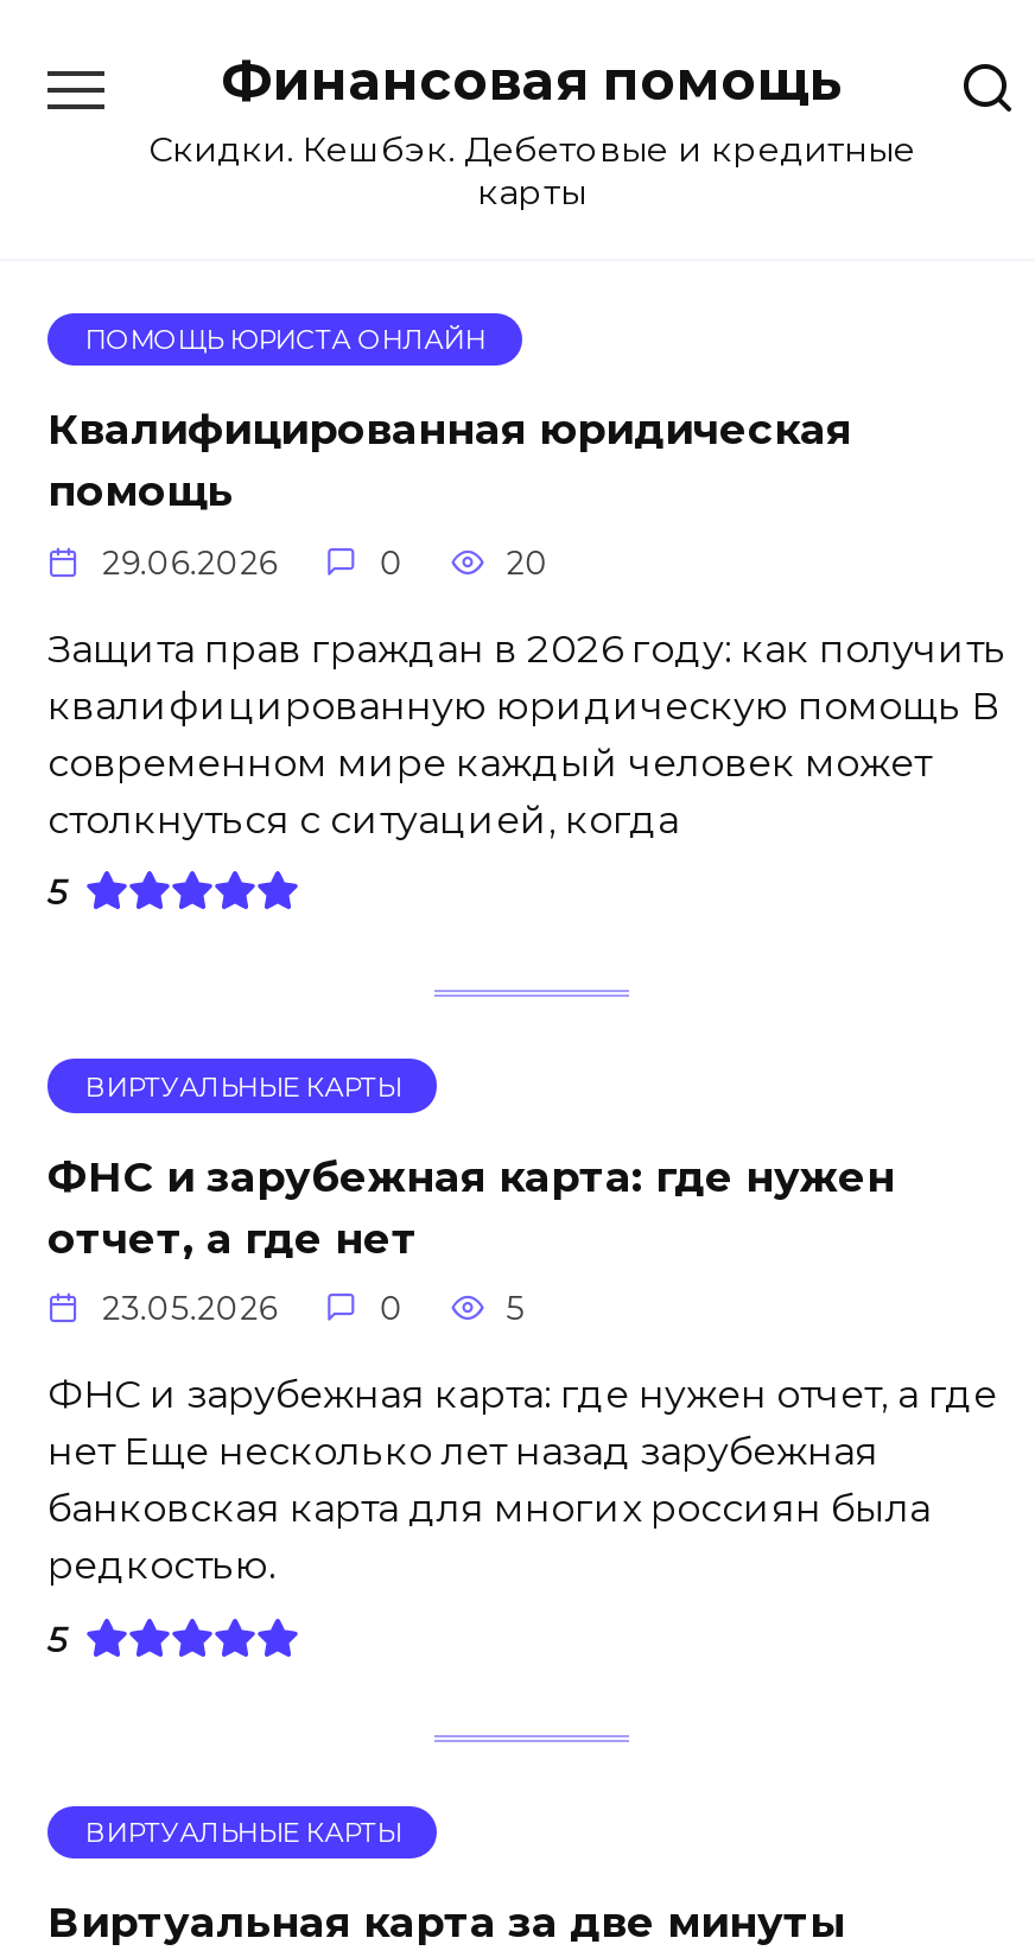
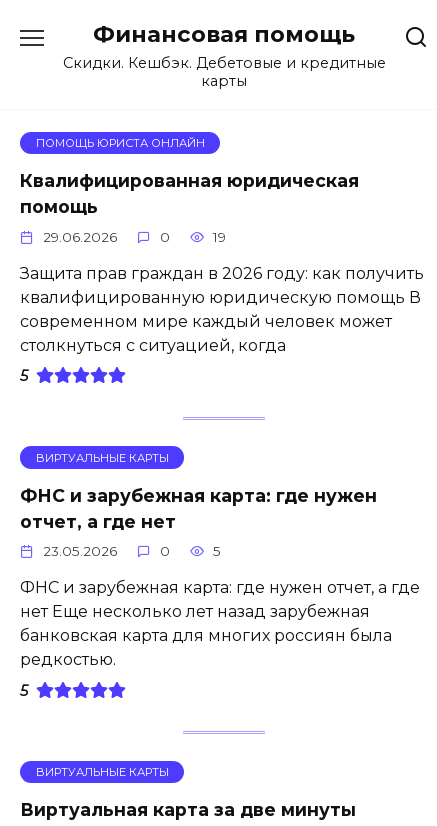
- 20
+ 19
